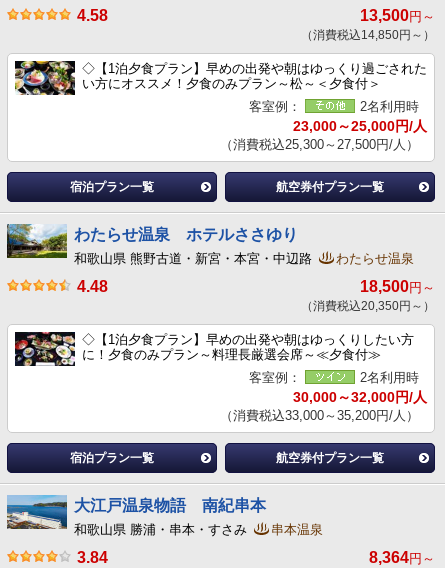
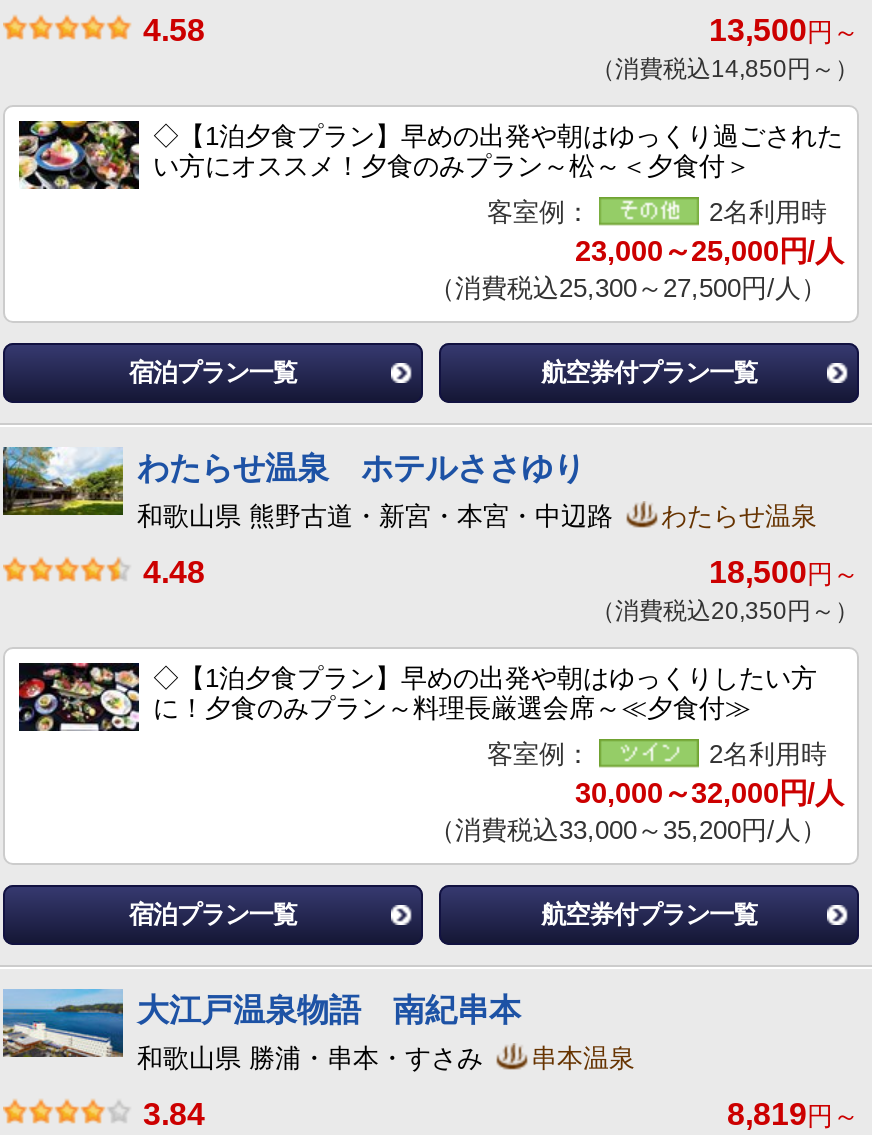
- 8,364円～
+ 8,819円～
